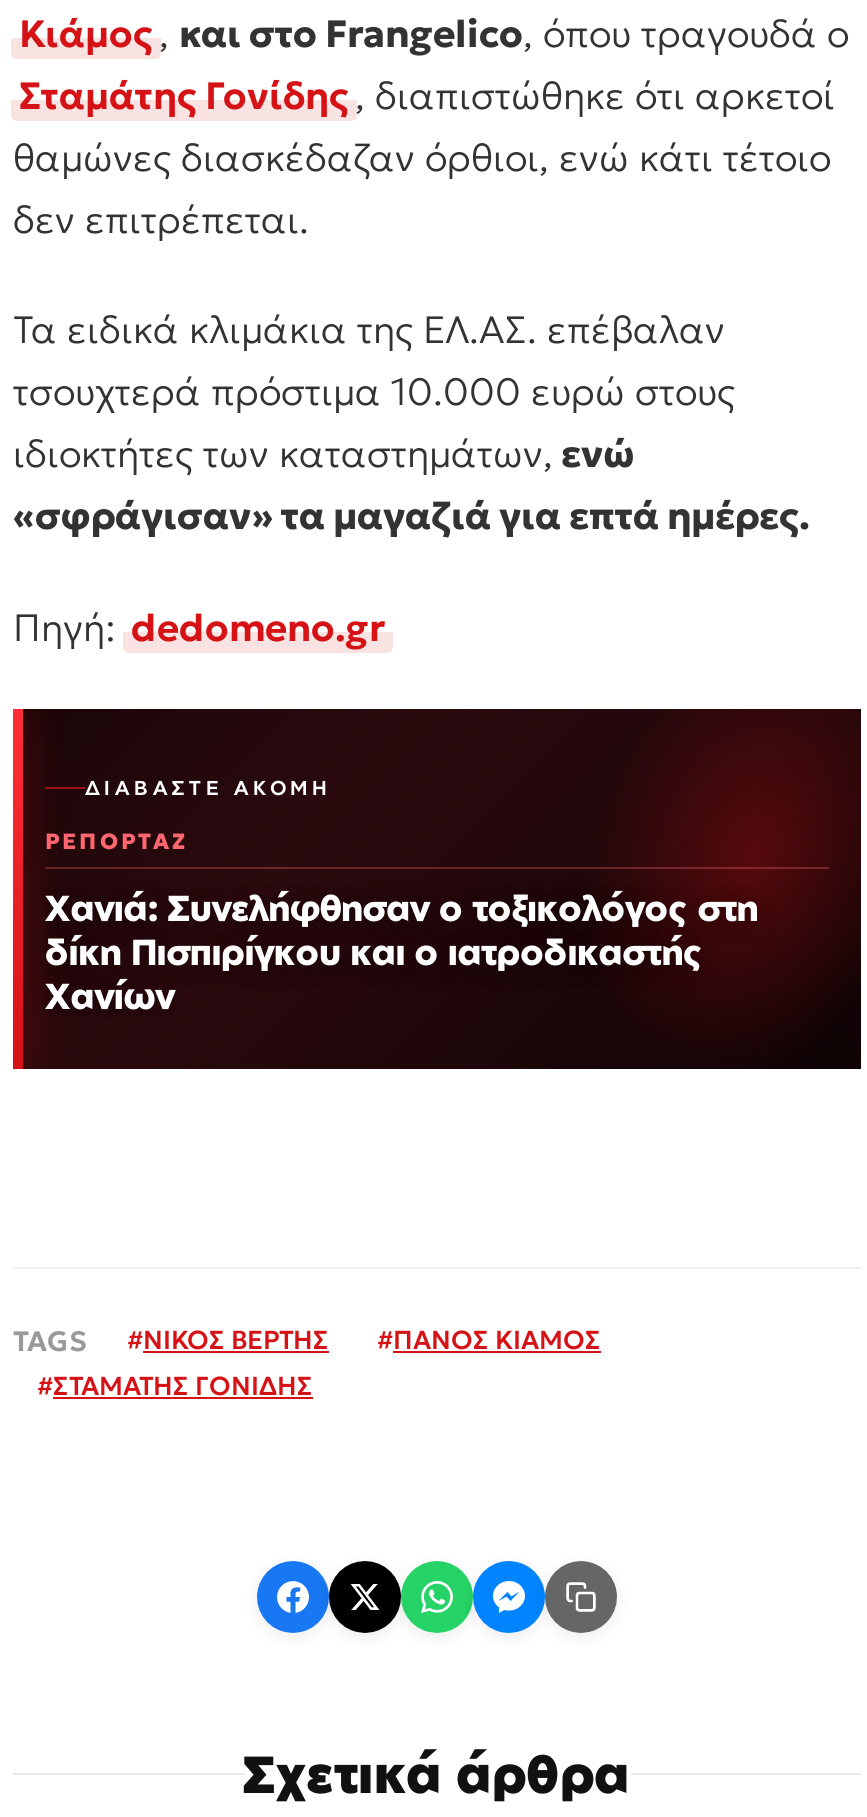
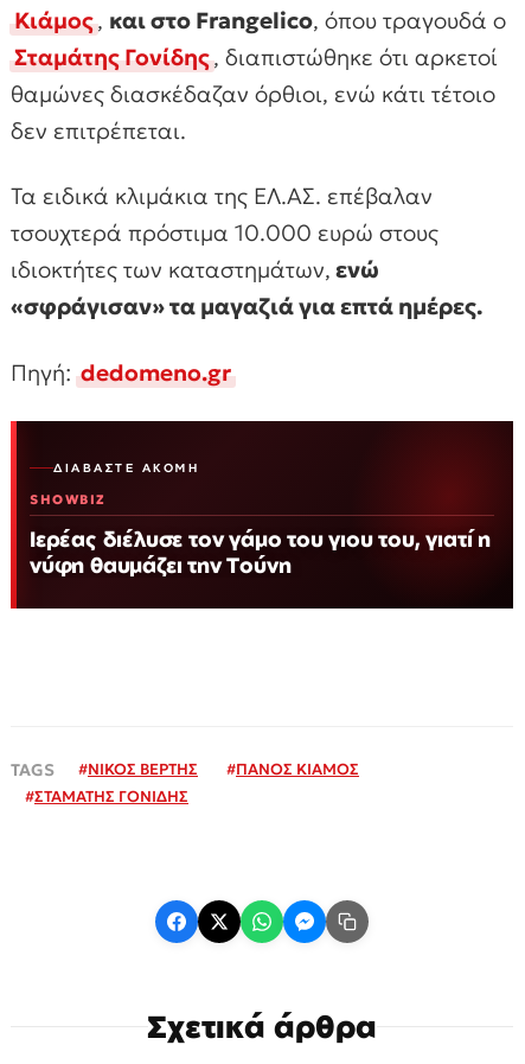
- ΡΕΠΟΡΤΑΖ
+ SHOWBIZ

- Χανιά: Συνελήφθησαν ο τοξικολόγος στη
- δίκη Πισπιρίγκου και ο ιατροδικαστής
- Χανίων
+ Ιερέας διέλυσε τον γάμο του γιου του, γιατί η
+ νύφη θαυμάζει την Τούνη
